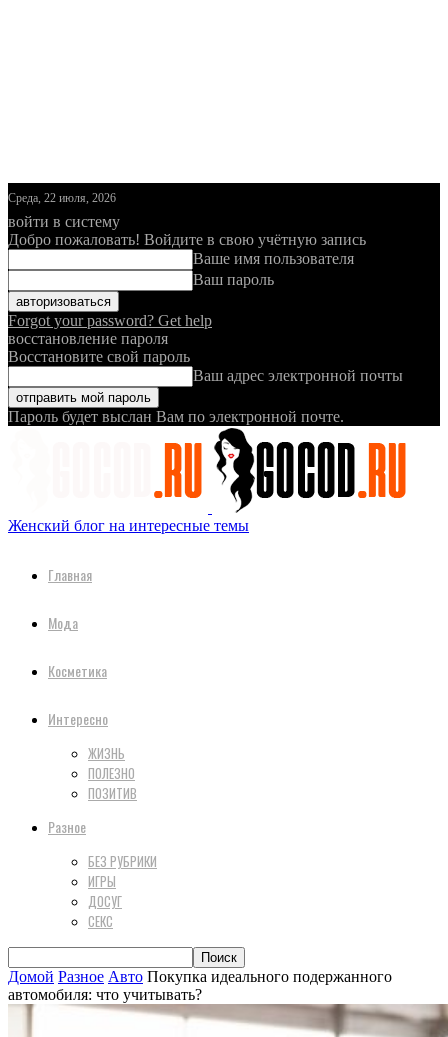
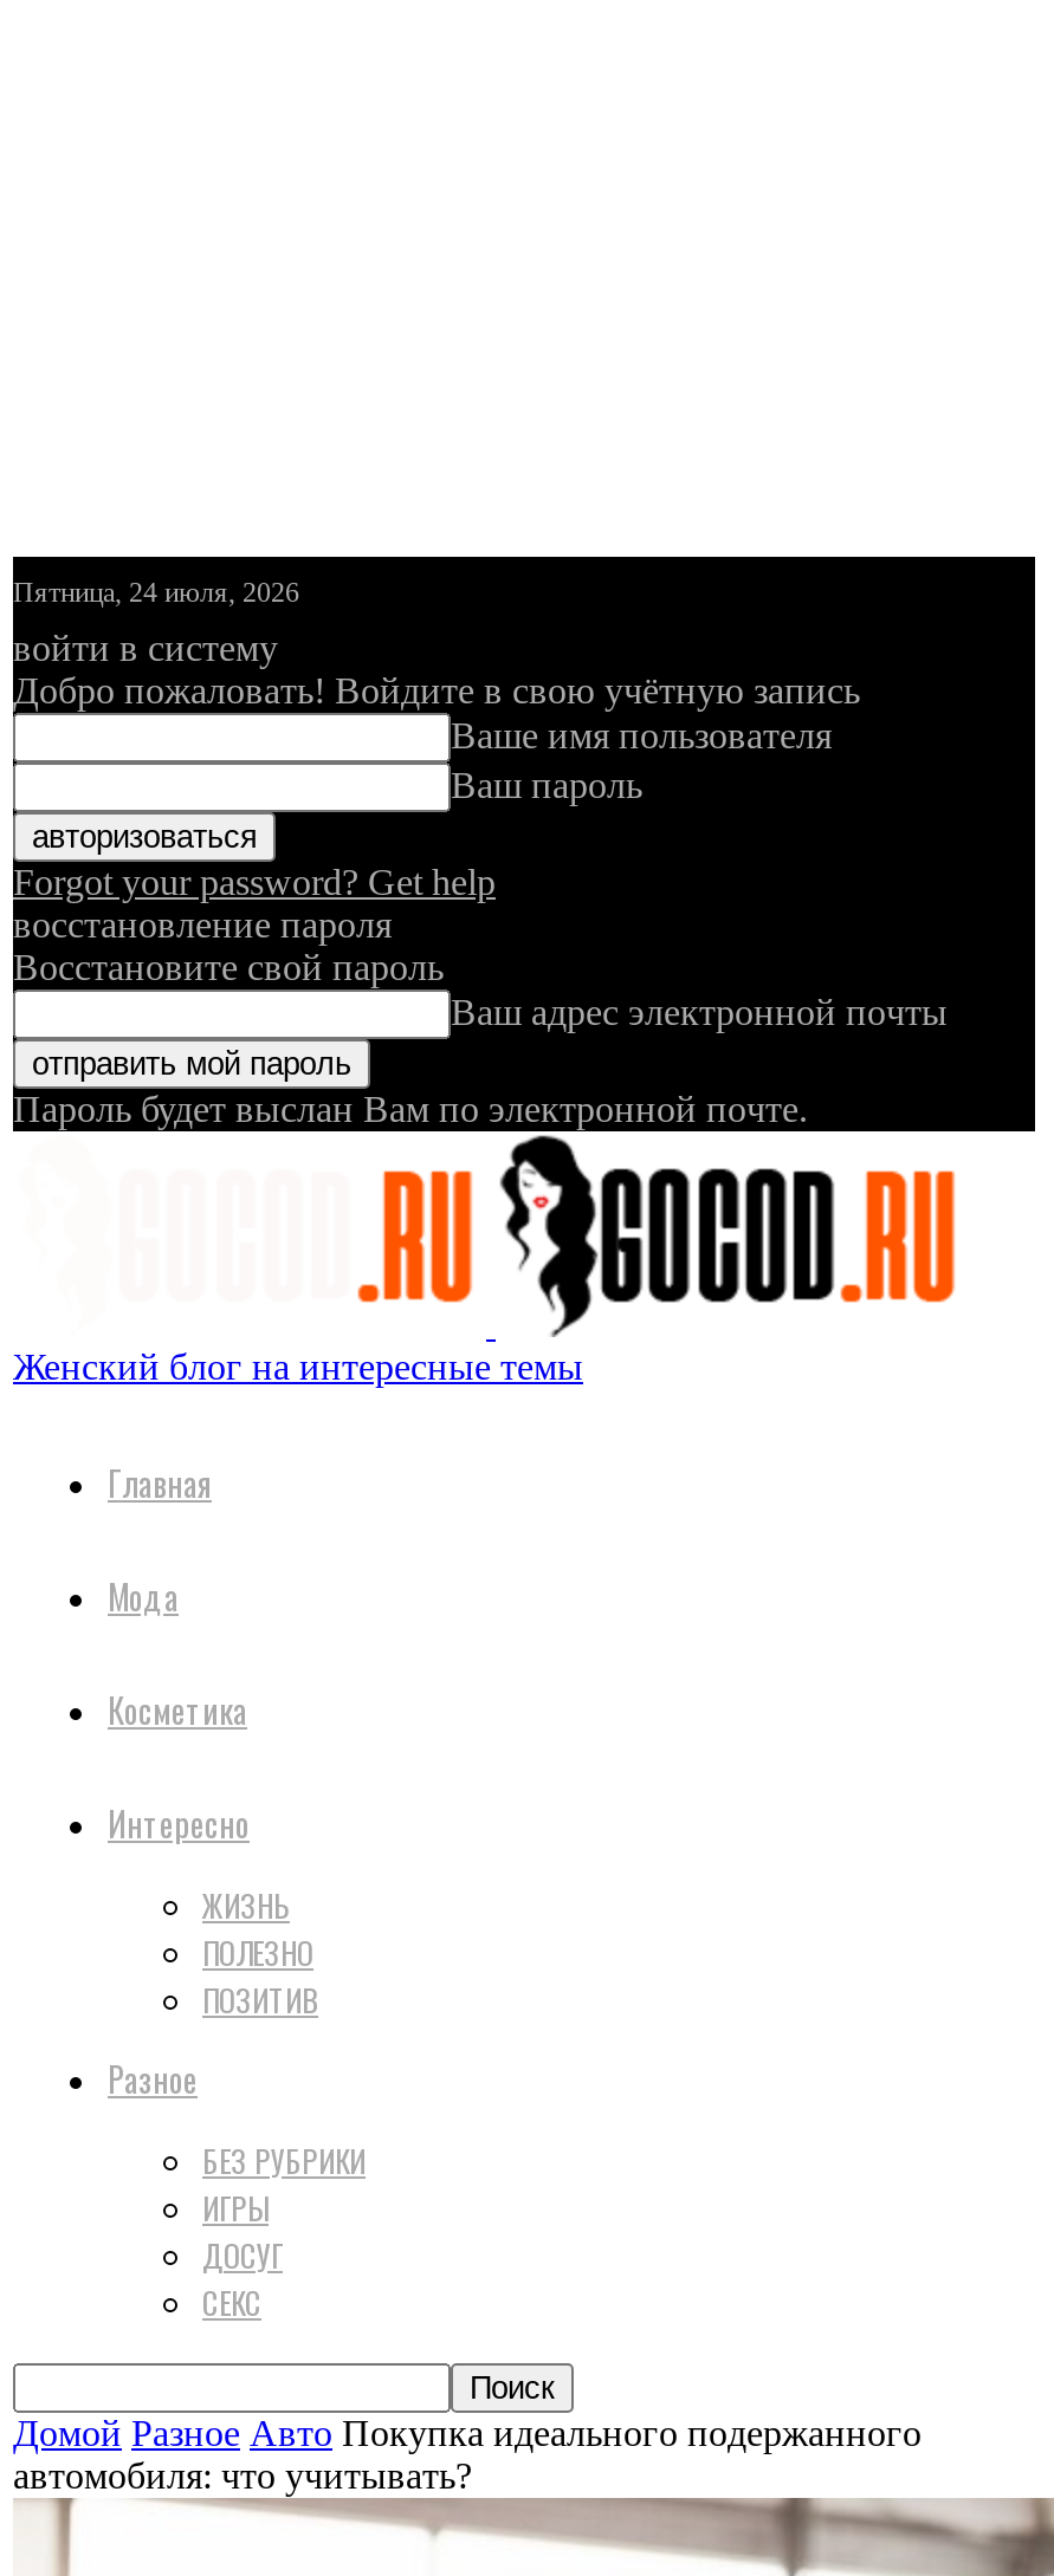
- Среда, 22 июля, 2026
+ Пятница, 24 июля, 2026
